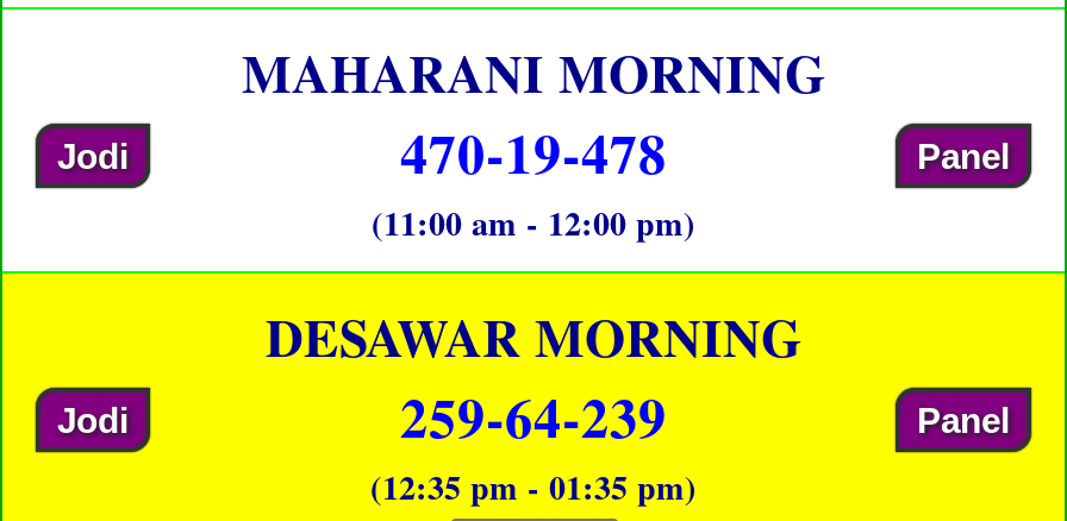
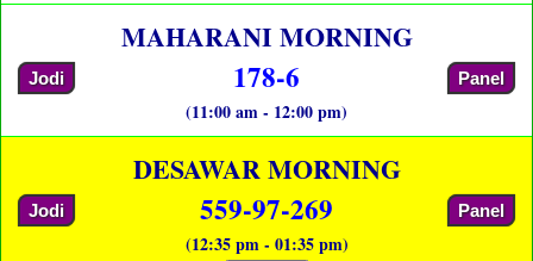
- 470-19-478
+ 178-6

- 259-64-239
+ 559-97-269
